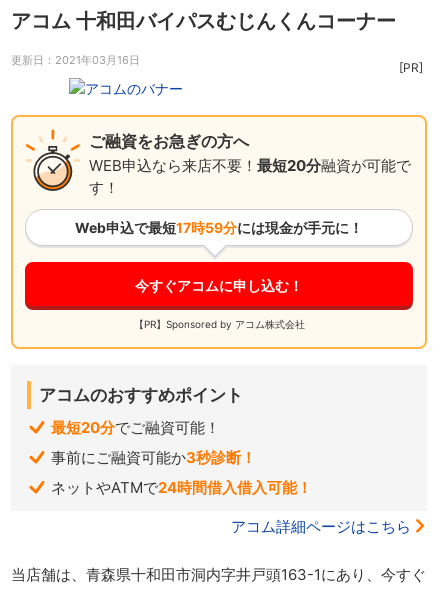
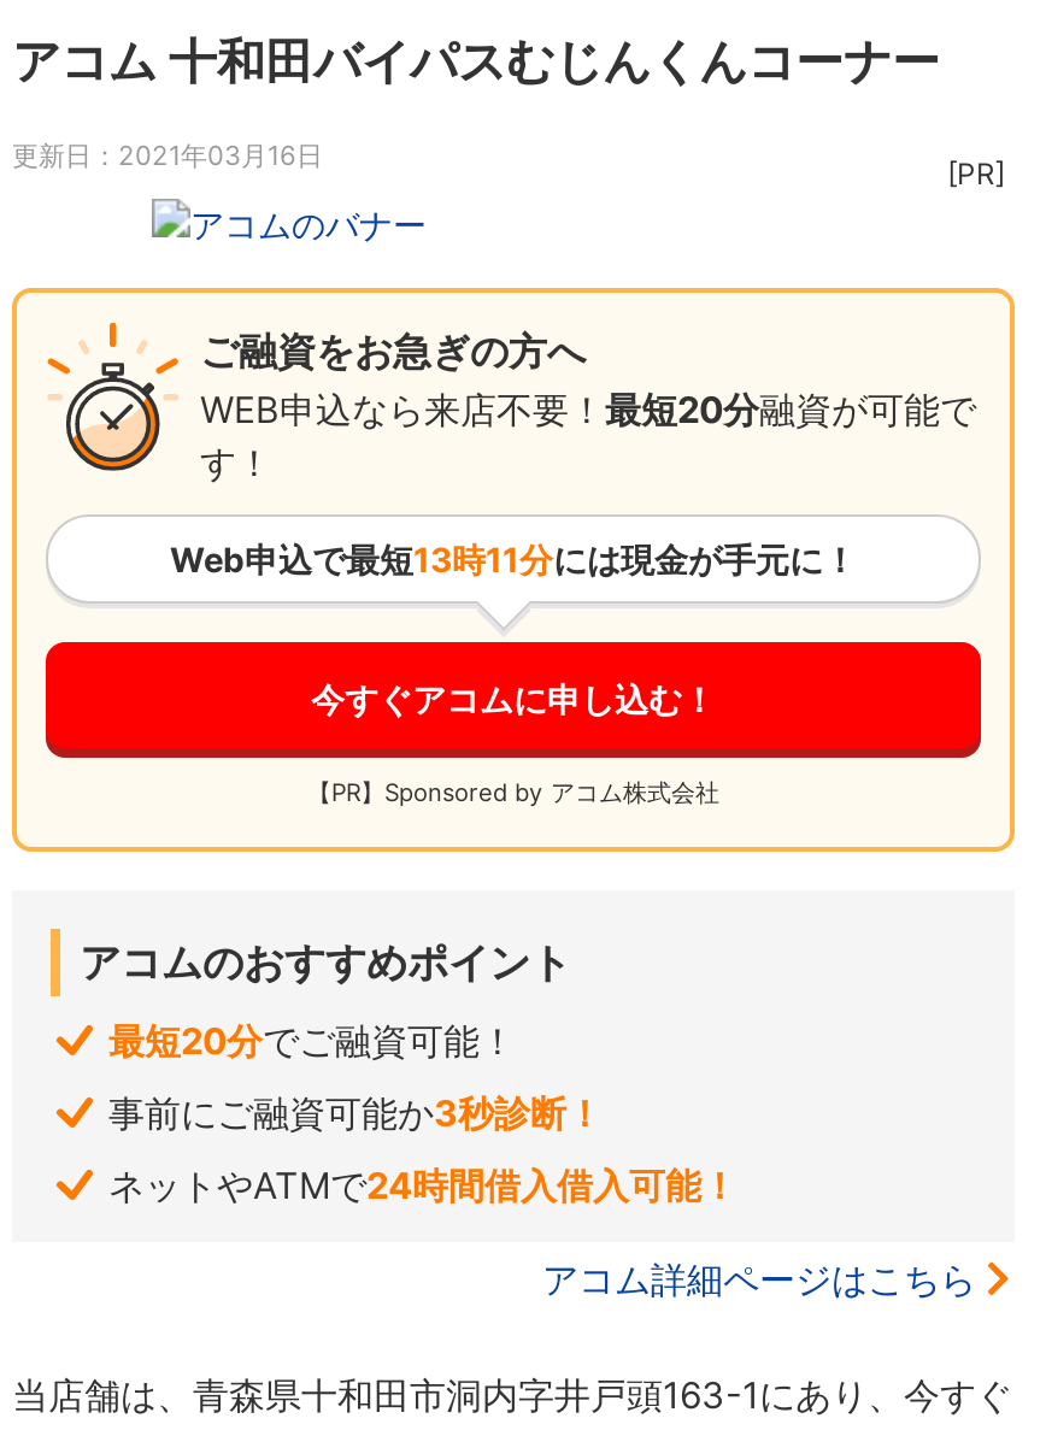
- Web申込で最短17時59分には現金が手元に！
+ Web申込で最短13時11分には現金が手元に！
